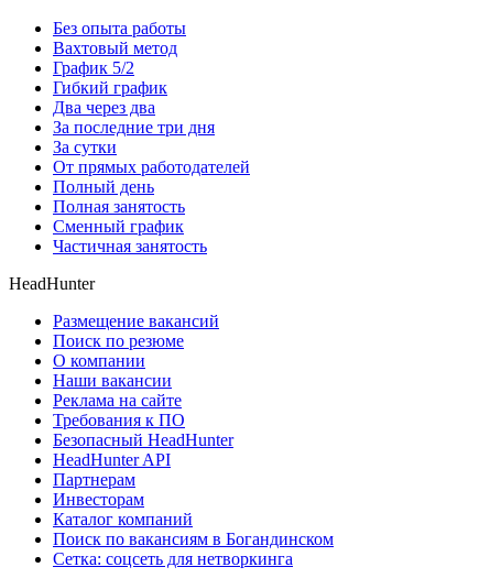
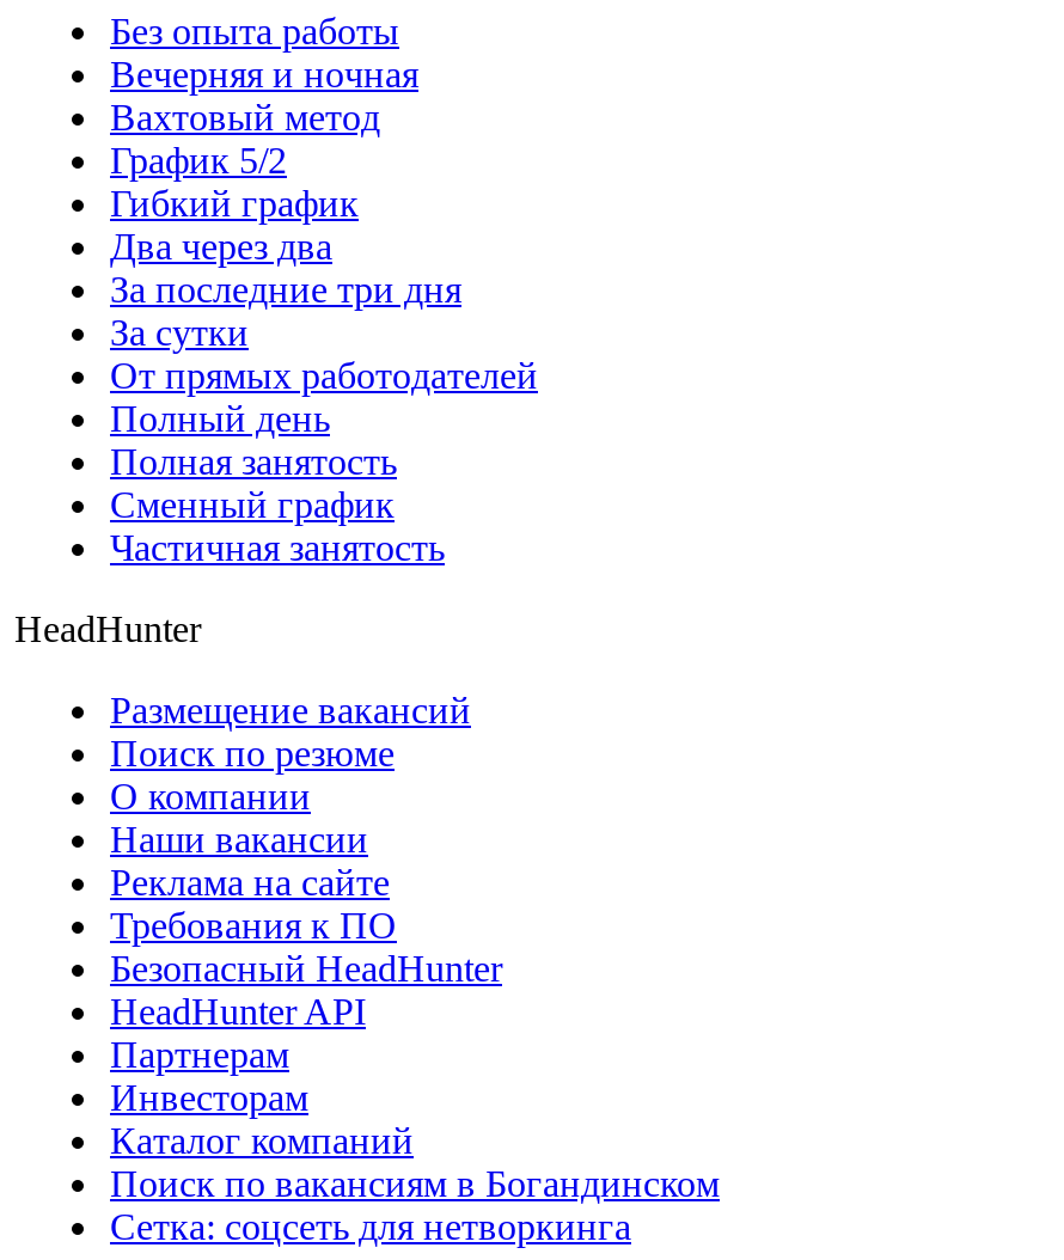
+ Вечерняя и ночная
